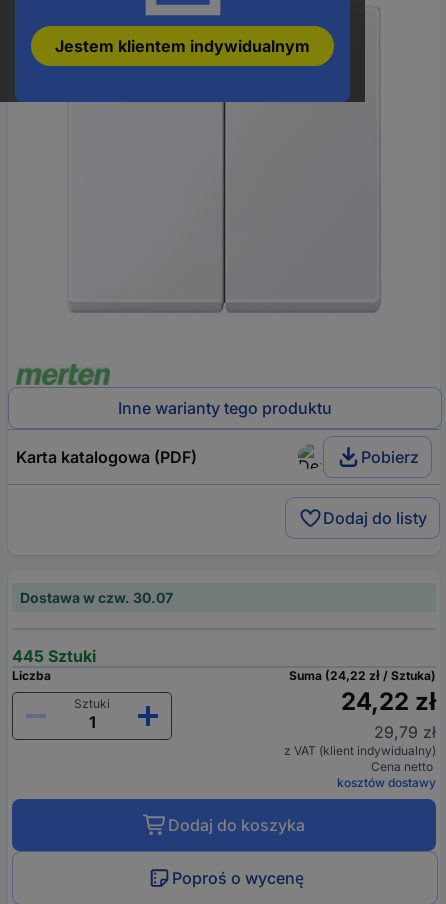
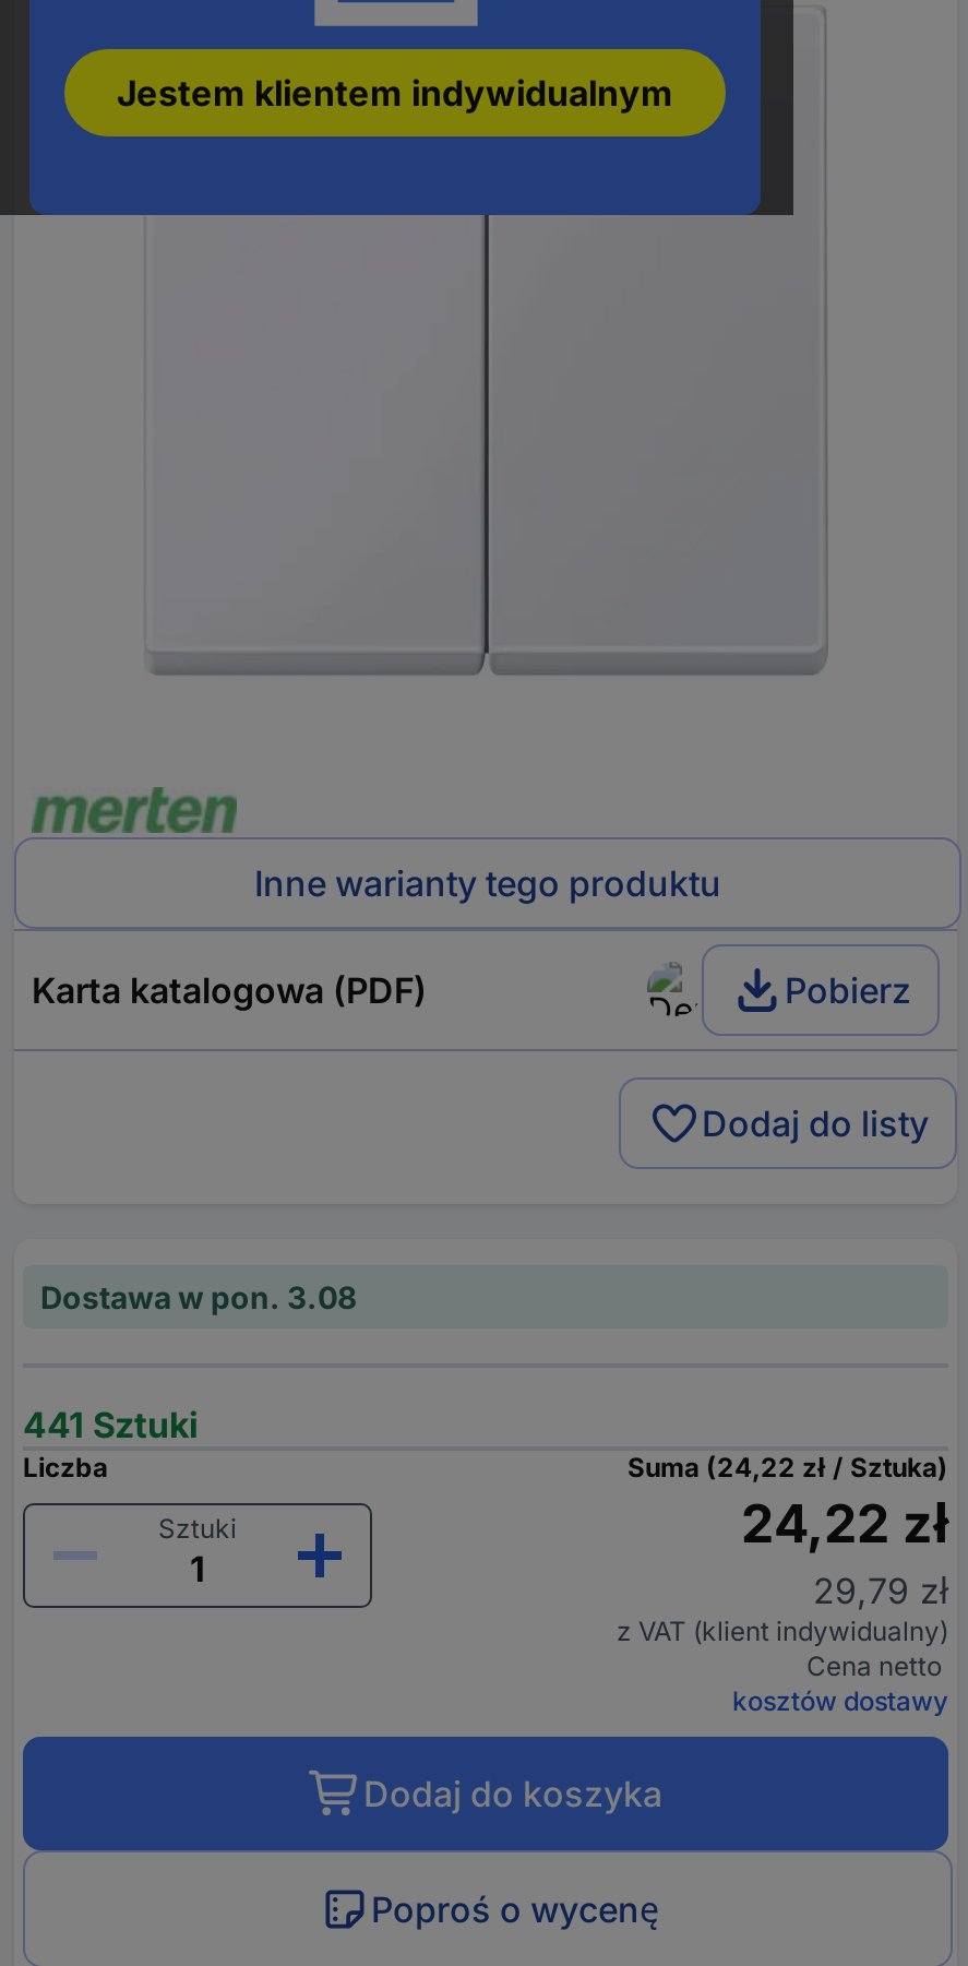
- Dostawa w czw. 30.07
+ Dostawa w pon. 3.08

- 445 Sztuki
+ 441 Sztuki
